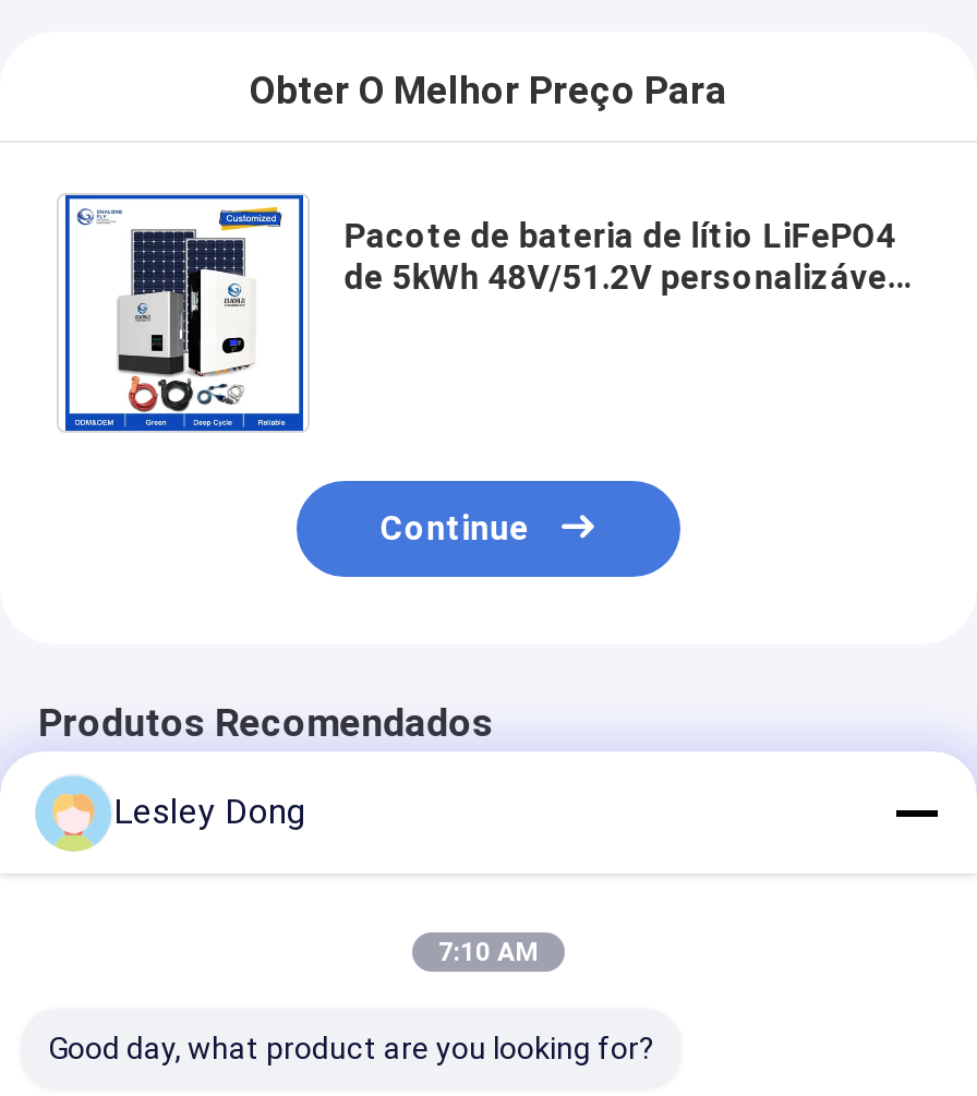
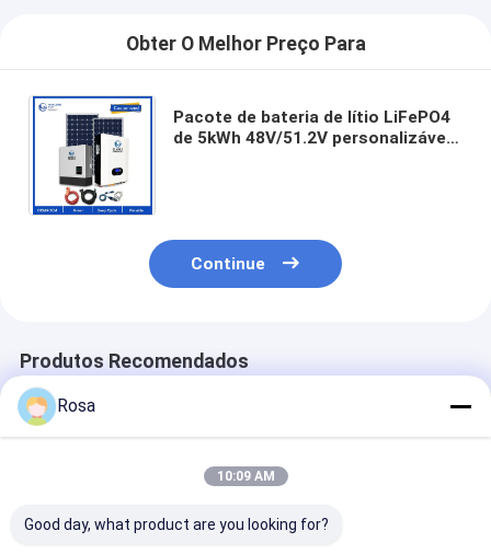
- Lesley Dong
+ Rosa

- 7:10 AM
+ 10:09 AM
